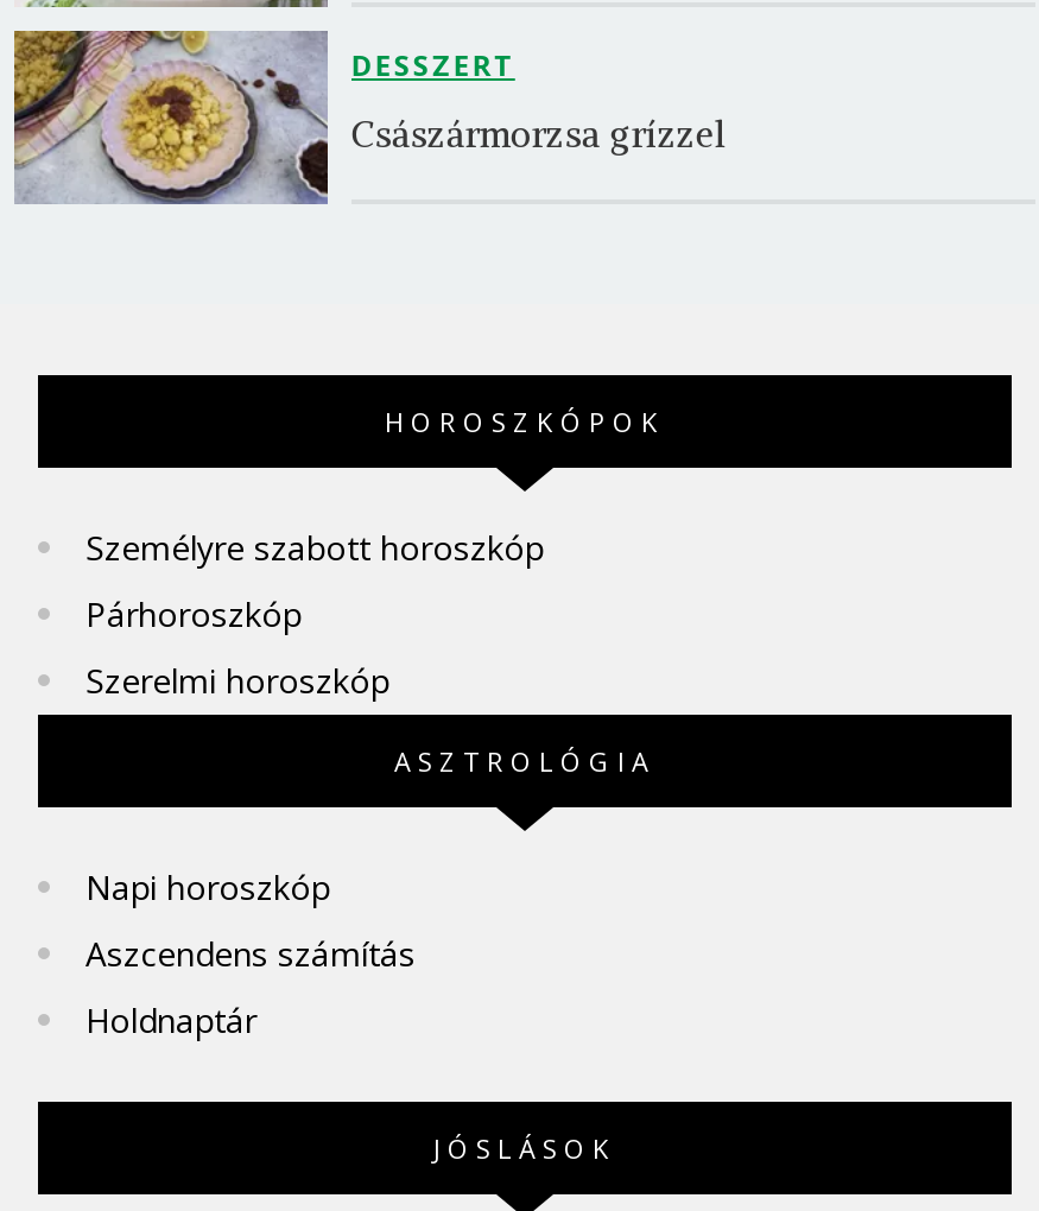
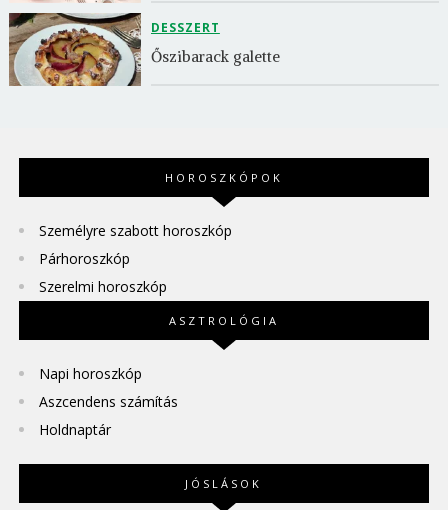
- [image]
- Császármorzsa grízzel
+ [image]
+ Őszibarack galette
